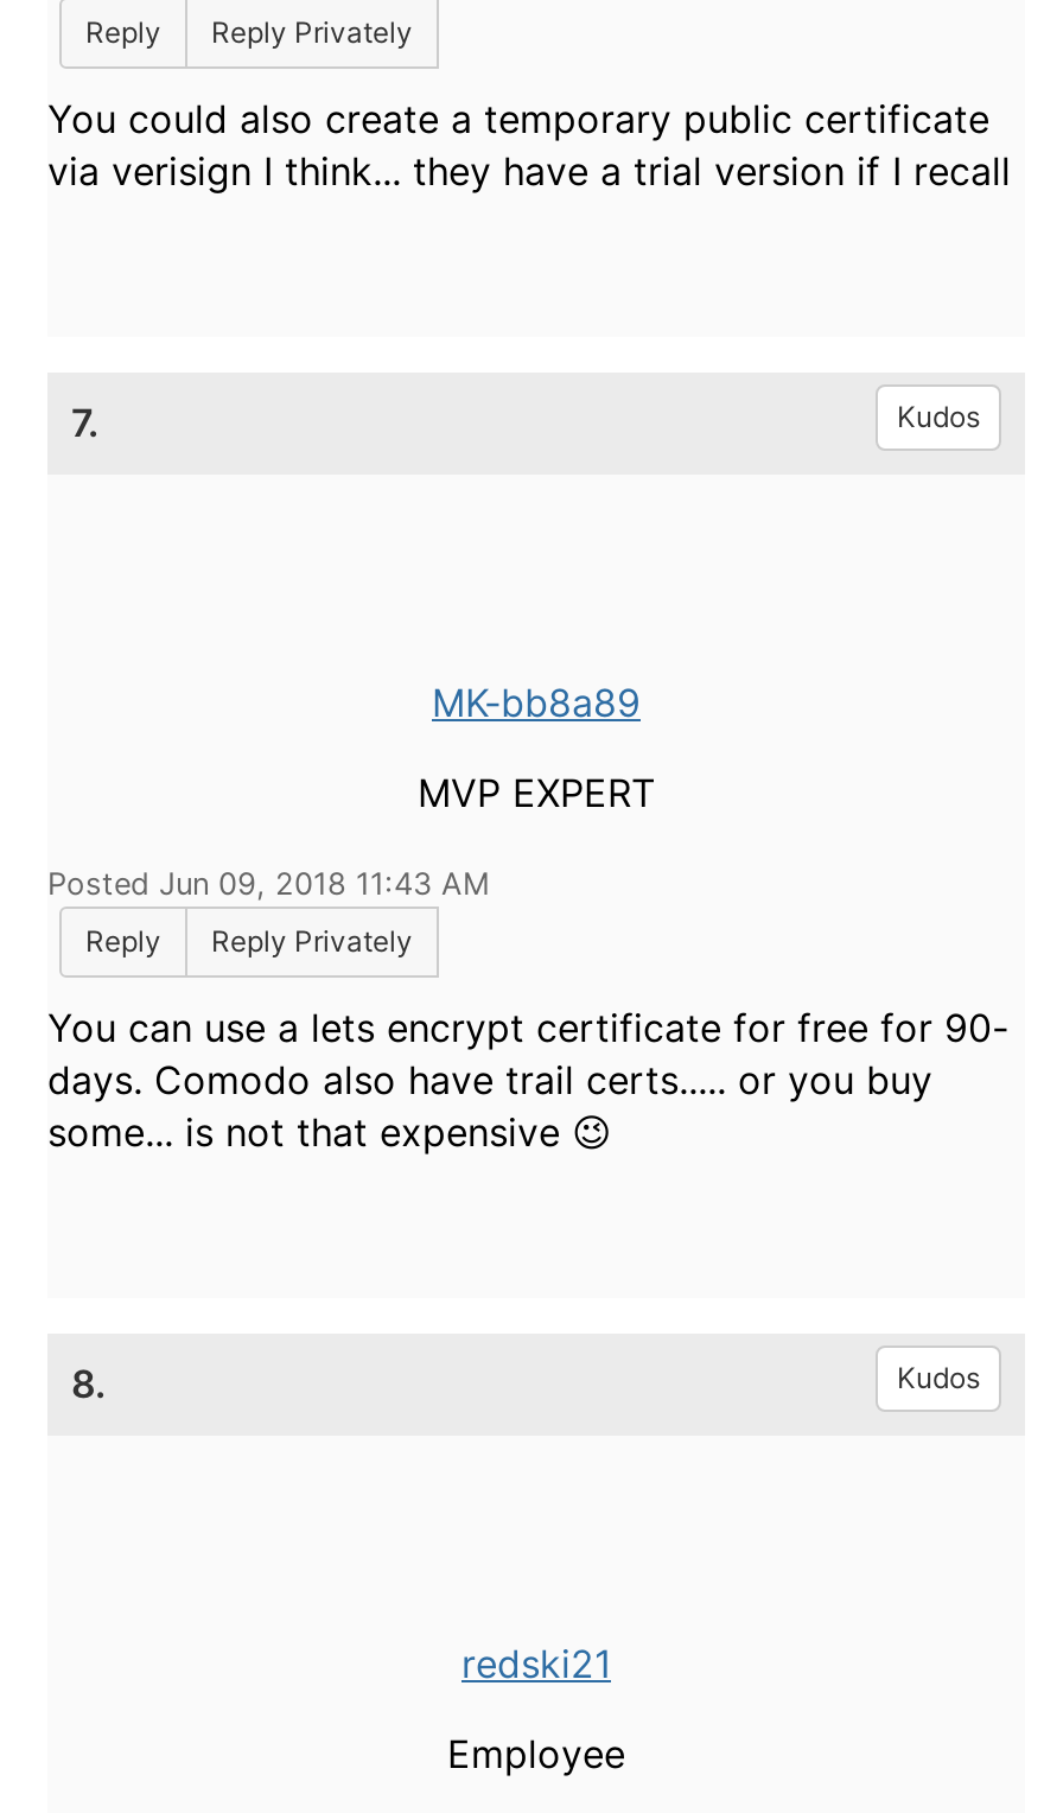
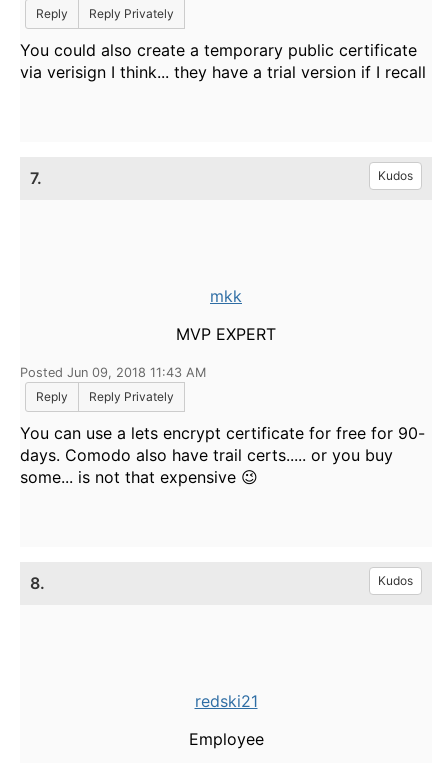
- MK-bb8a89
+ mkk
